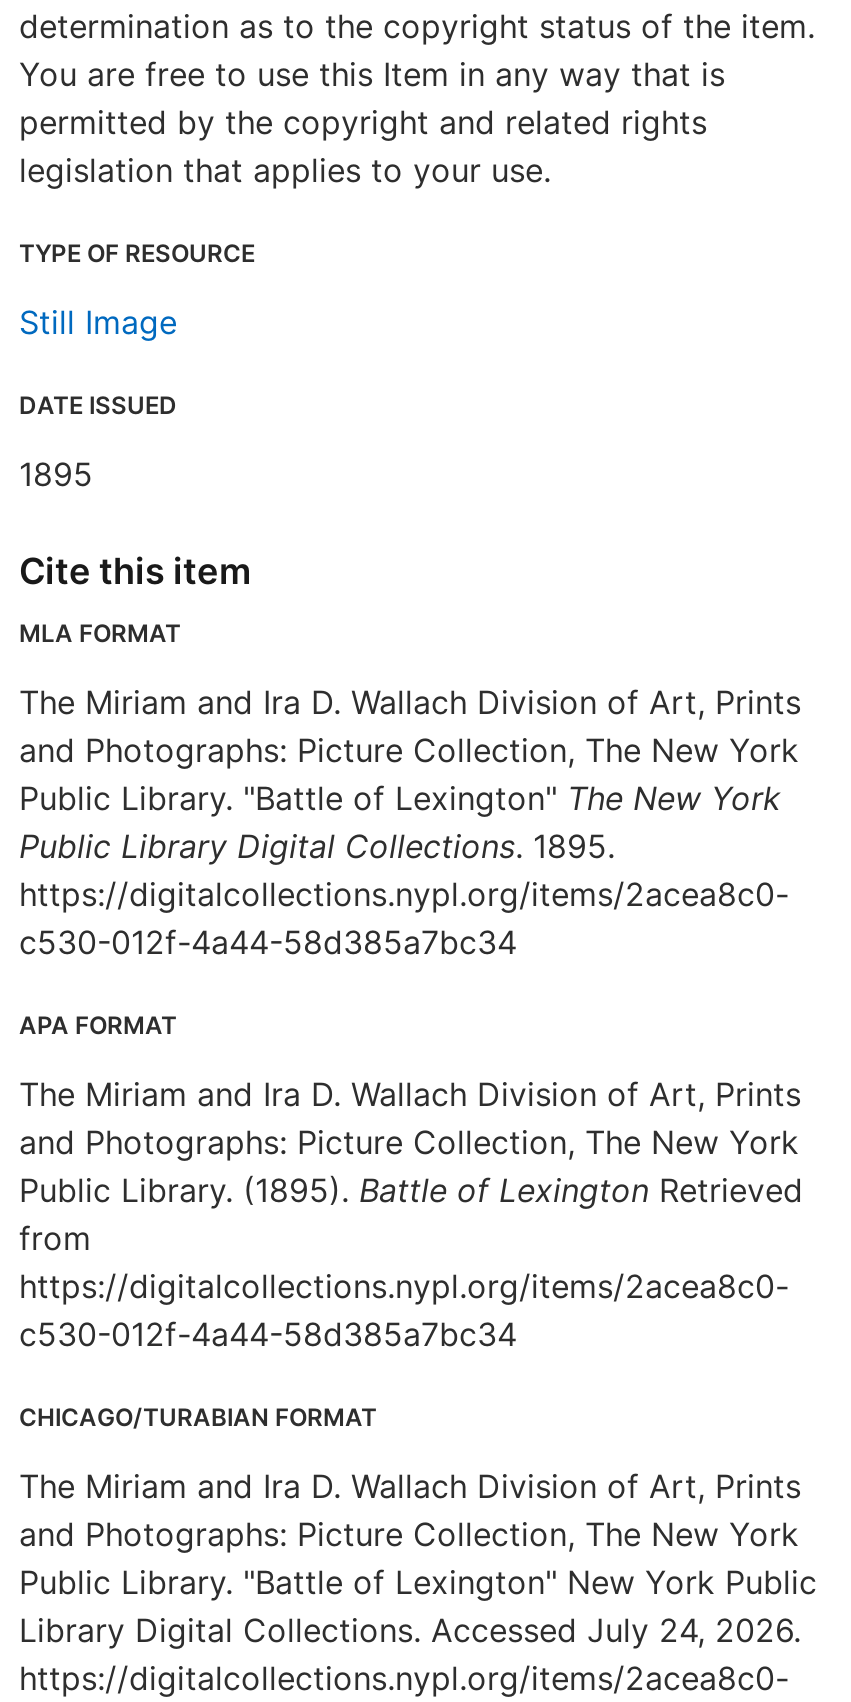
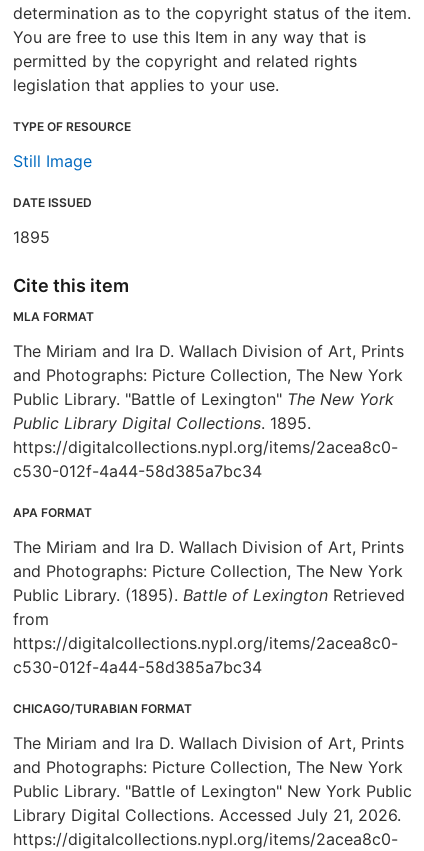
- Library Digital Collections. Accessed July 24, 2026.
+ Library Digital Collections. Accessed July 21, 2026.
